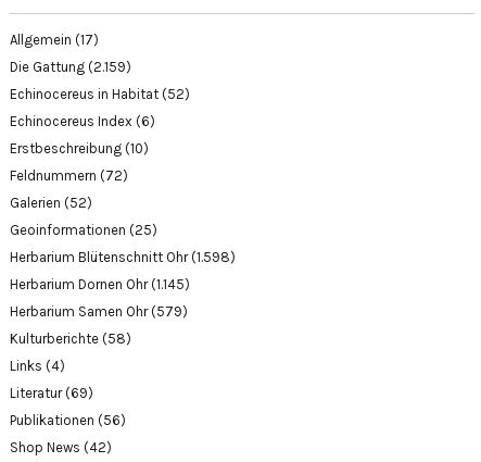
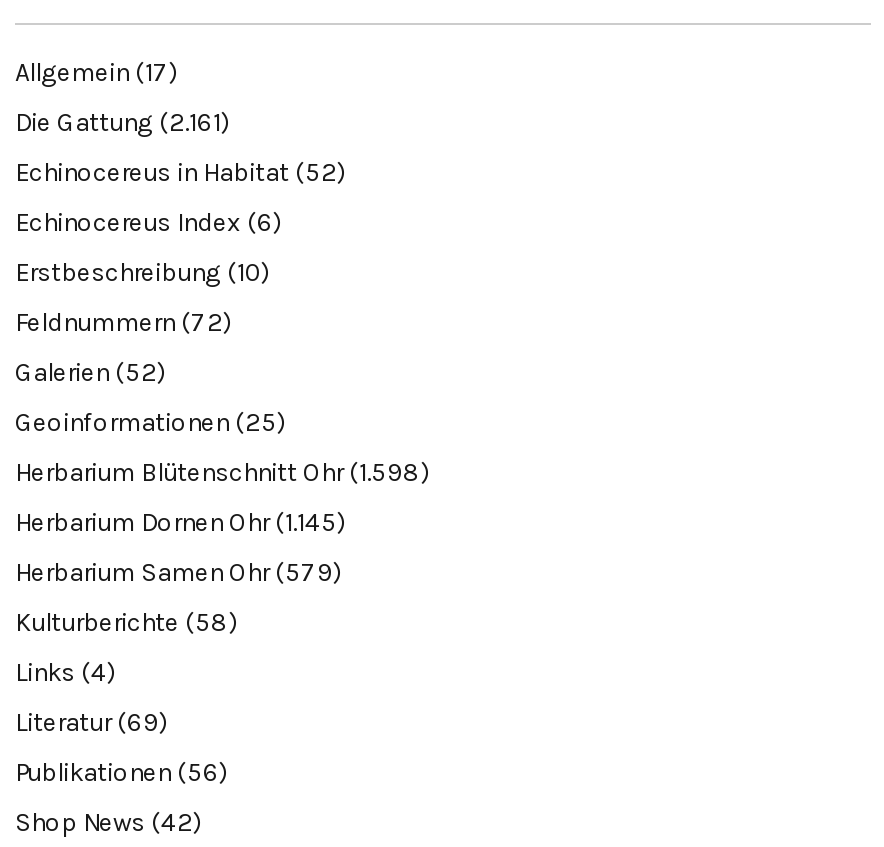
- Die Gattung (2.159)
+ Die Gattung (2.161)
